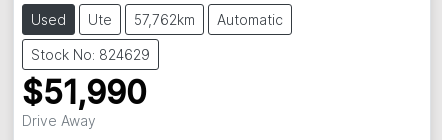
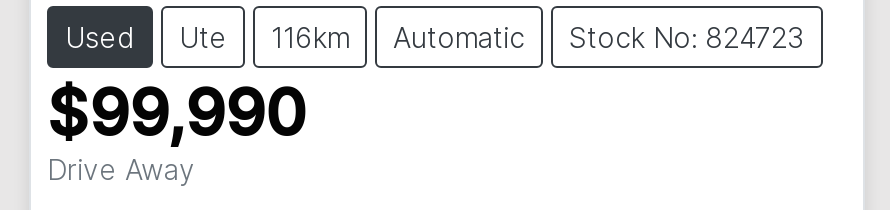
- 57,762km
+ 116km

- Stock No: 824629
+ Stock No: 824723

- $51,990
+ $99,990
